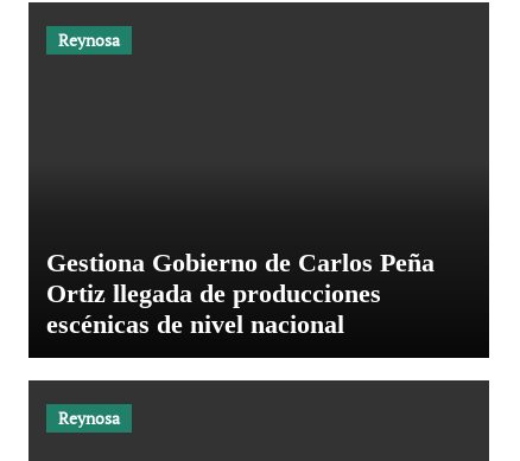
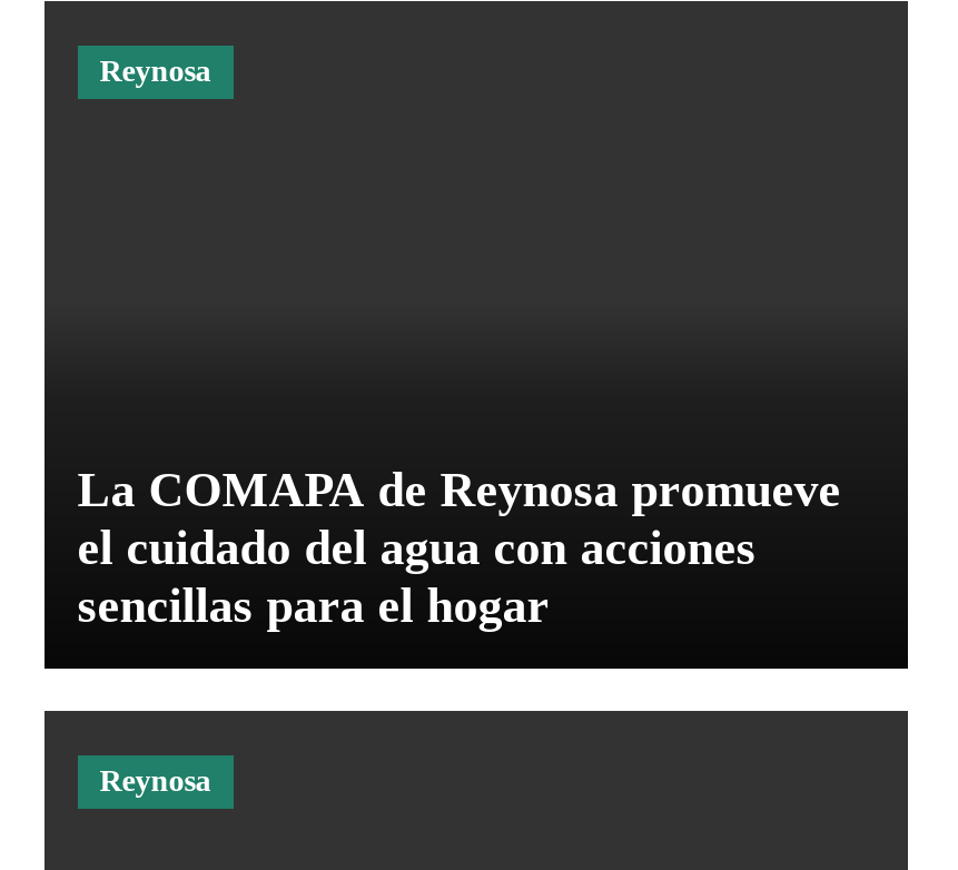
- Gestiona Gobierno de Carlos Peña
- Ortiz llegada de producciones
- escénicas de nivel nacional
+ La COMAPA de Reynosa promueve
+ el cuidado del agua con acciones
+ sencillas para el hogar
